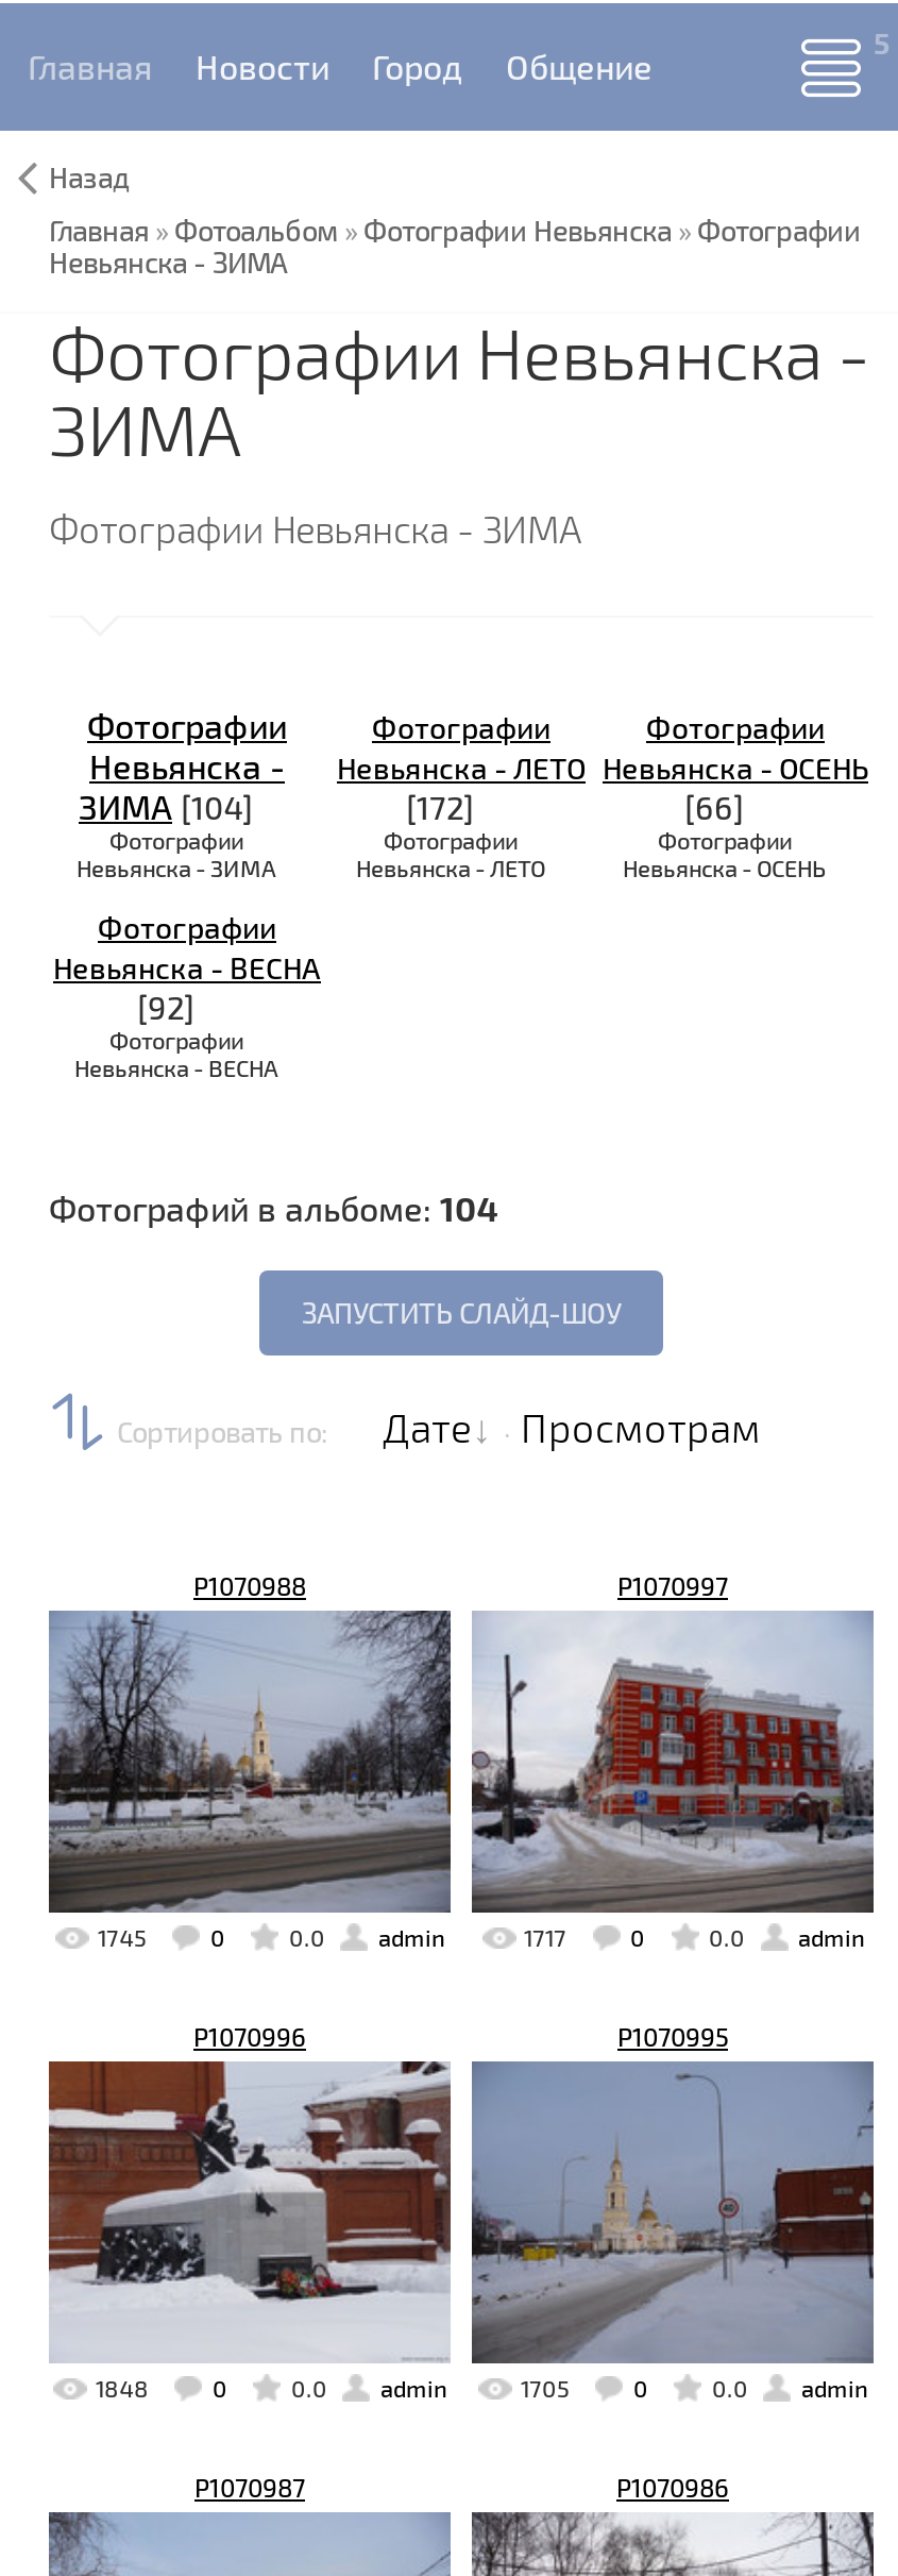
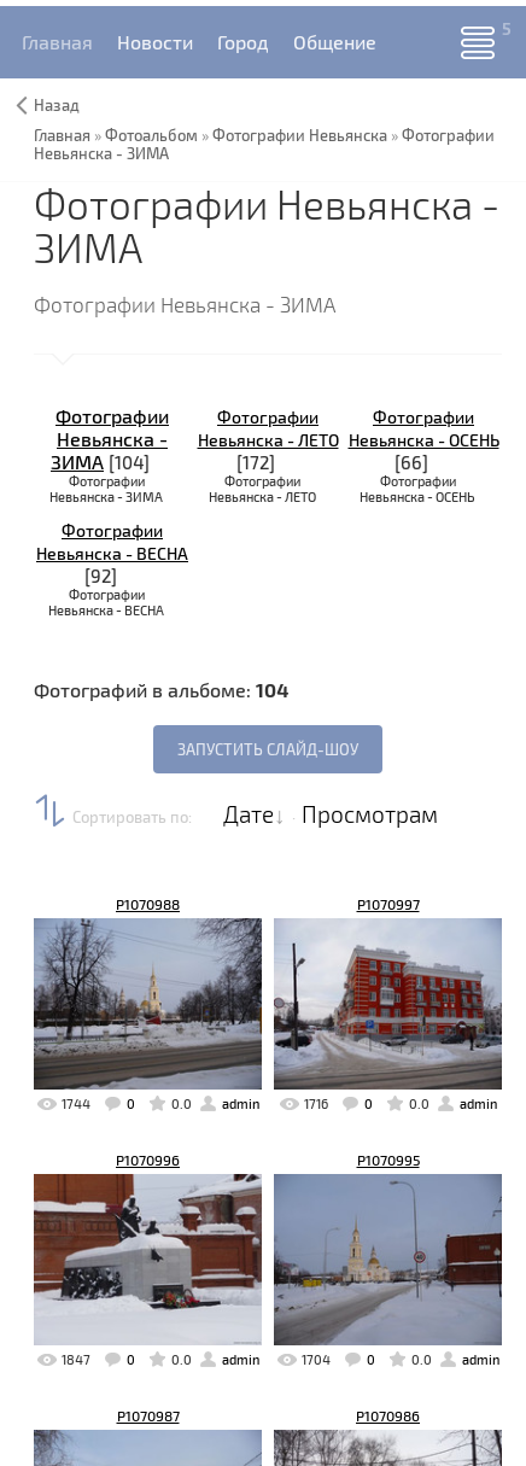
- 1745
+ 1744

- 1717
+ 1716

- 1848
+ 1847

- 1705
+ 1704
